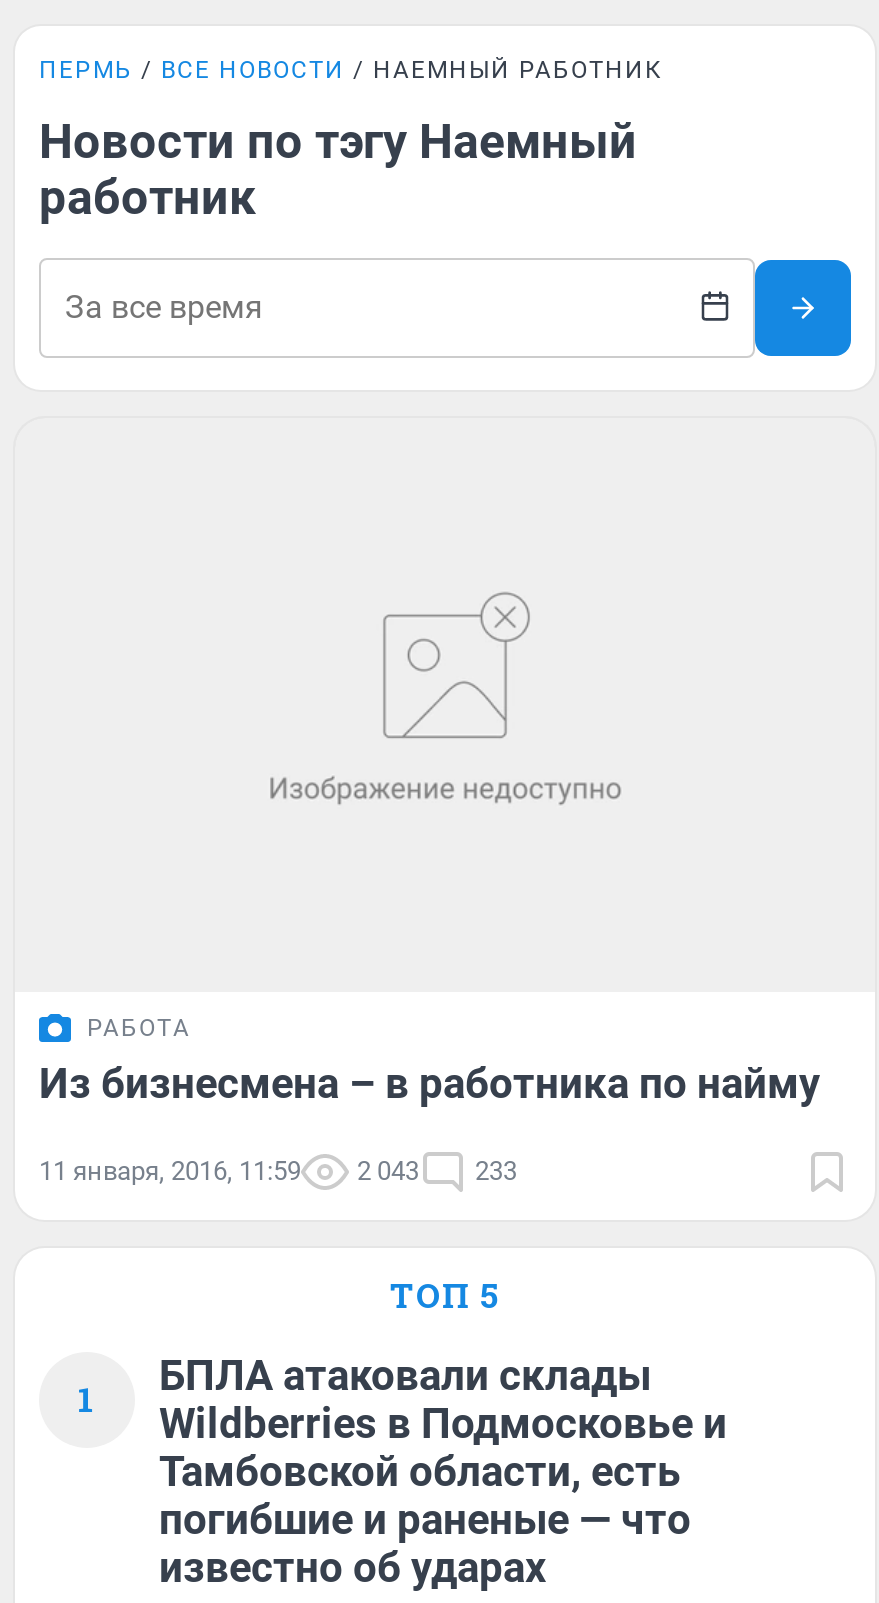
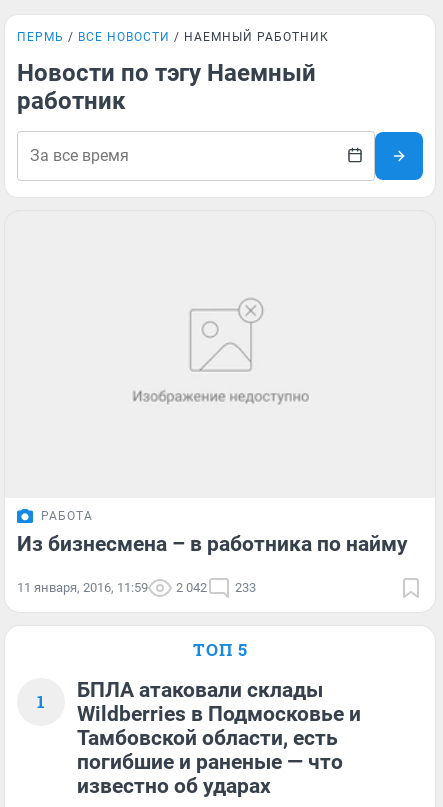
- 11 января, 2016, 11:59 2 043 233
+ 11 января, 2016, 11:59 2 042 233
